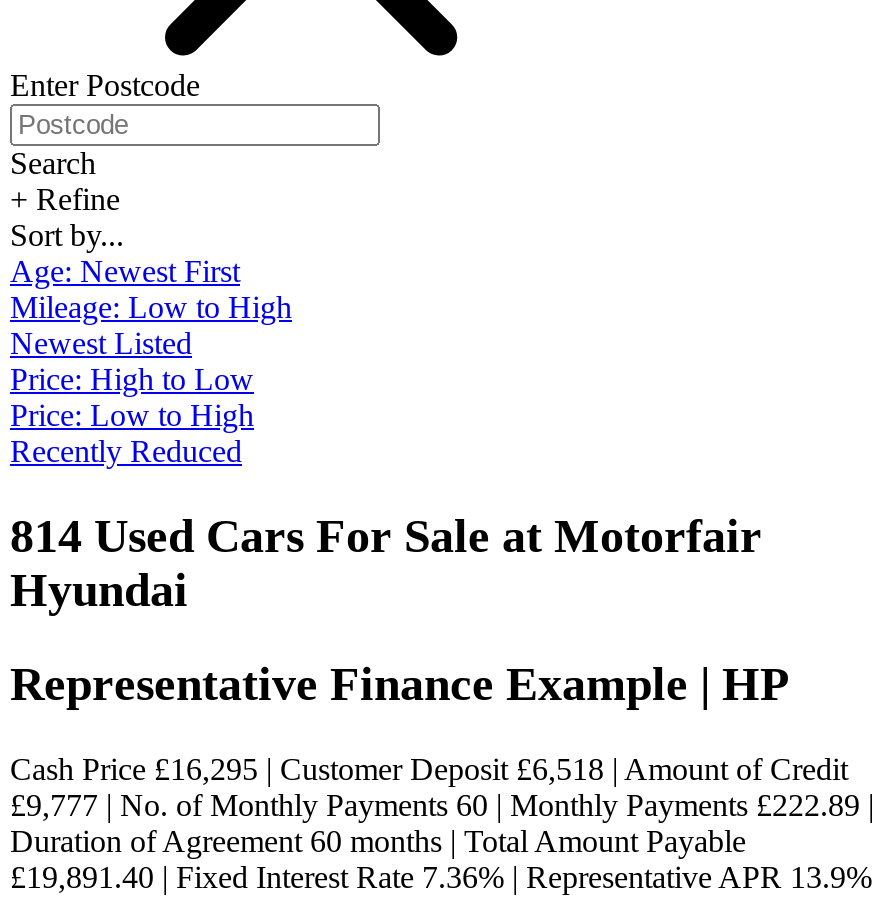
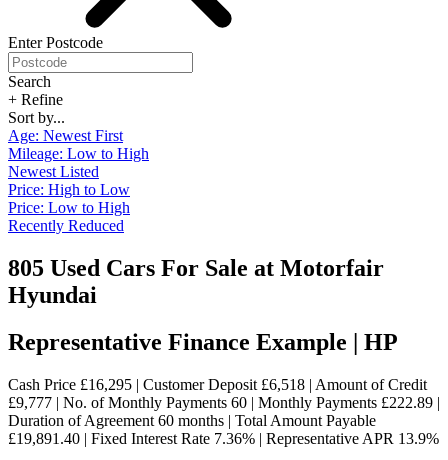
- 814 Used Cars For Sale at Motorfair
+ 805 Used Cars For Sale at Motorfair
